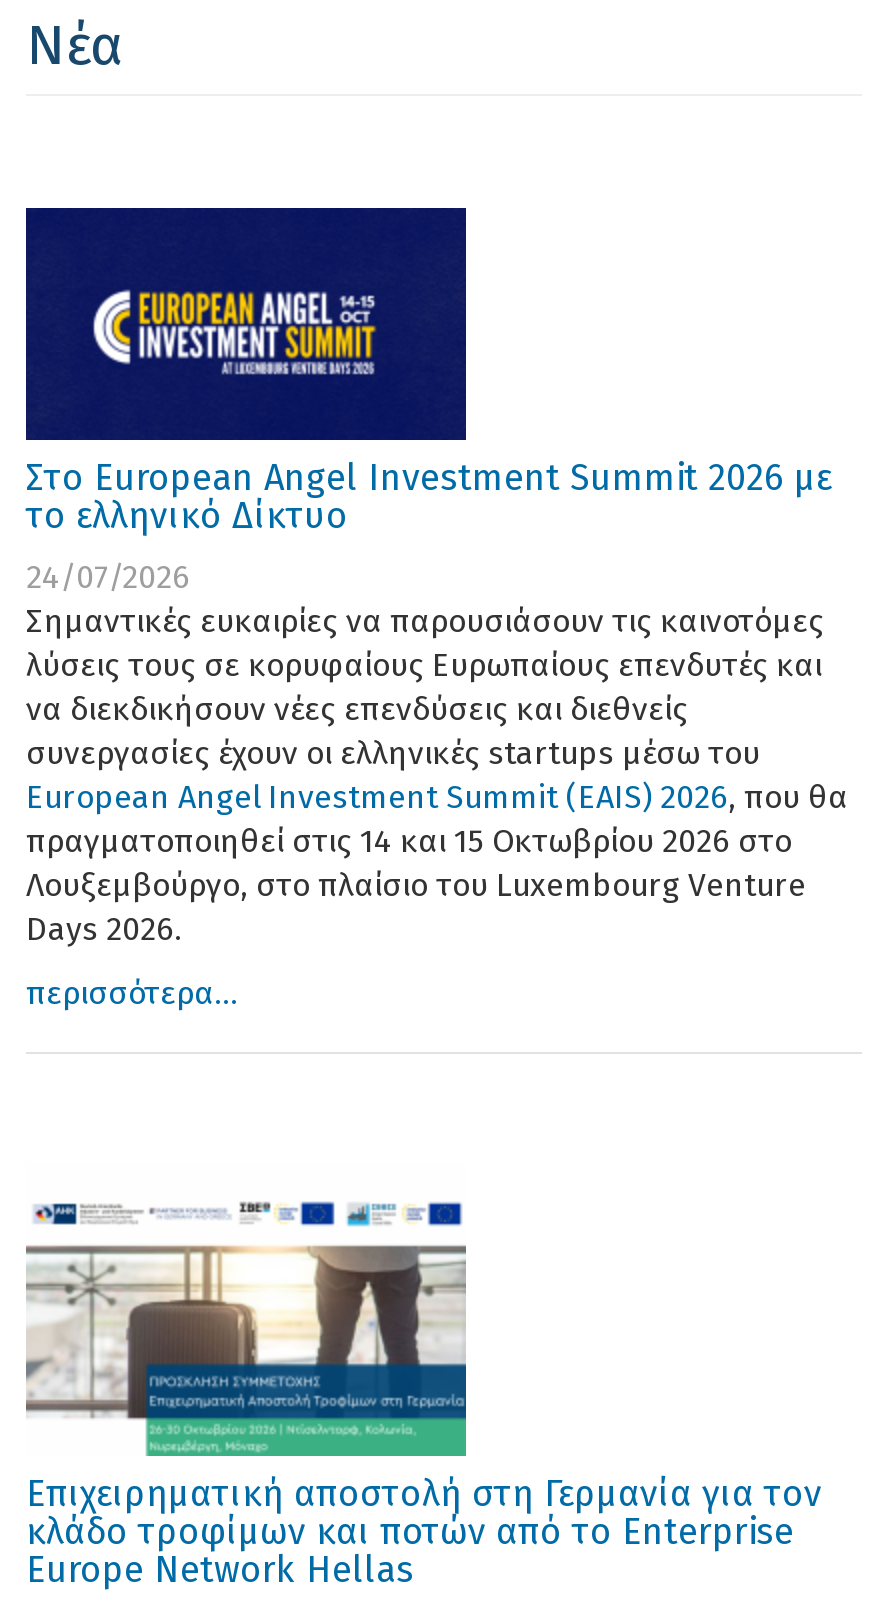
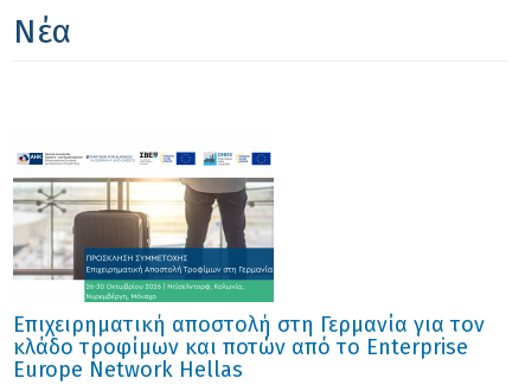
- [image]
- Στο European Angel Investment Summit 2026 με
- το ελληνικό Δίκτυο
- 24/07/2026
- Σημαντικές ευκαιρίες να παρουσιάσουν τις καινοτόμες
- λύσεις τους σε κορυφαίους Ευρωπαίους επενδυτές και
- να διεκδικήσουν νέες επενδύσεις και διεθνείς
- συνεργασίες έχουν οι ελληνικές startups μέσω του
- European Angel Investment Summit (EAIS) 2026, που θα
- πραγματοποιηθεί στις 14 και 15 Οκτωβρίου 2026 στο
- Λουξεμβούργο, στο πλαίσιο του Luxembourg Venture
- Days 2026.
- περισσότερα...
